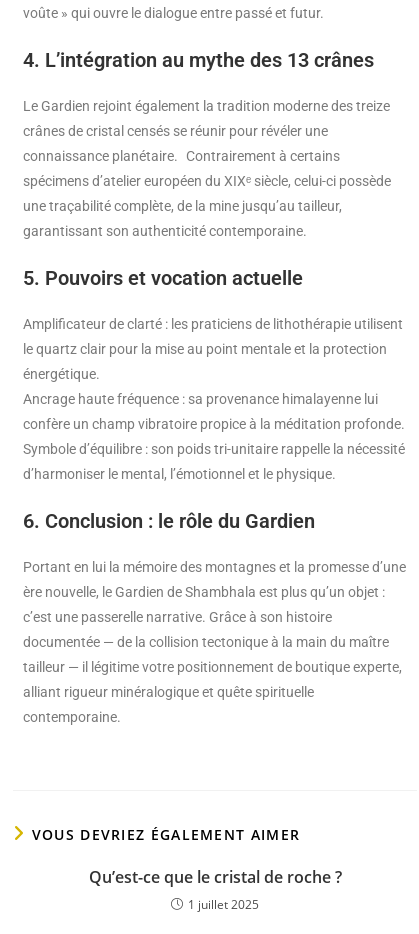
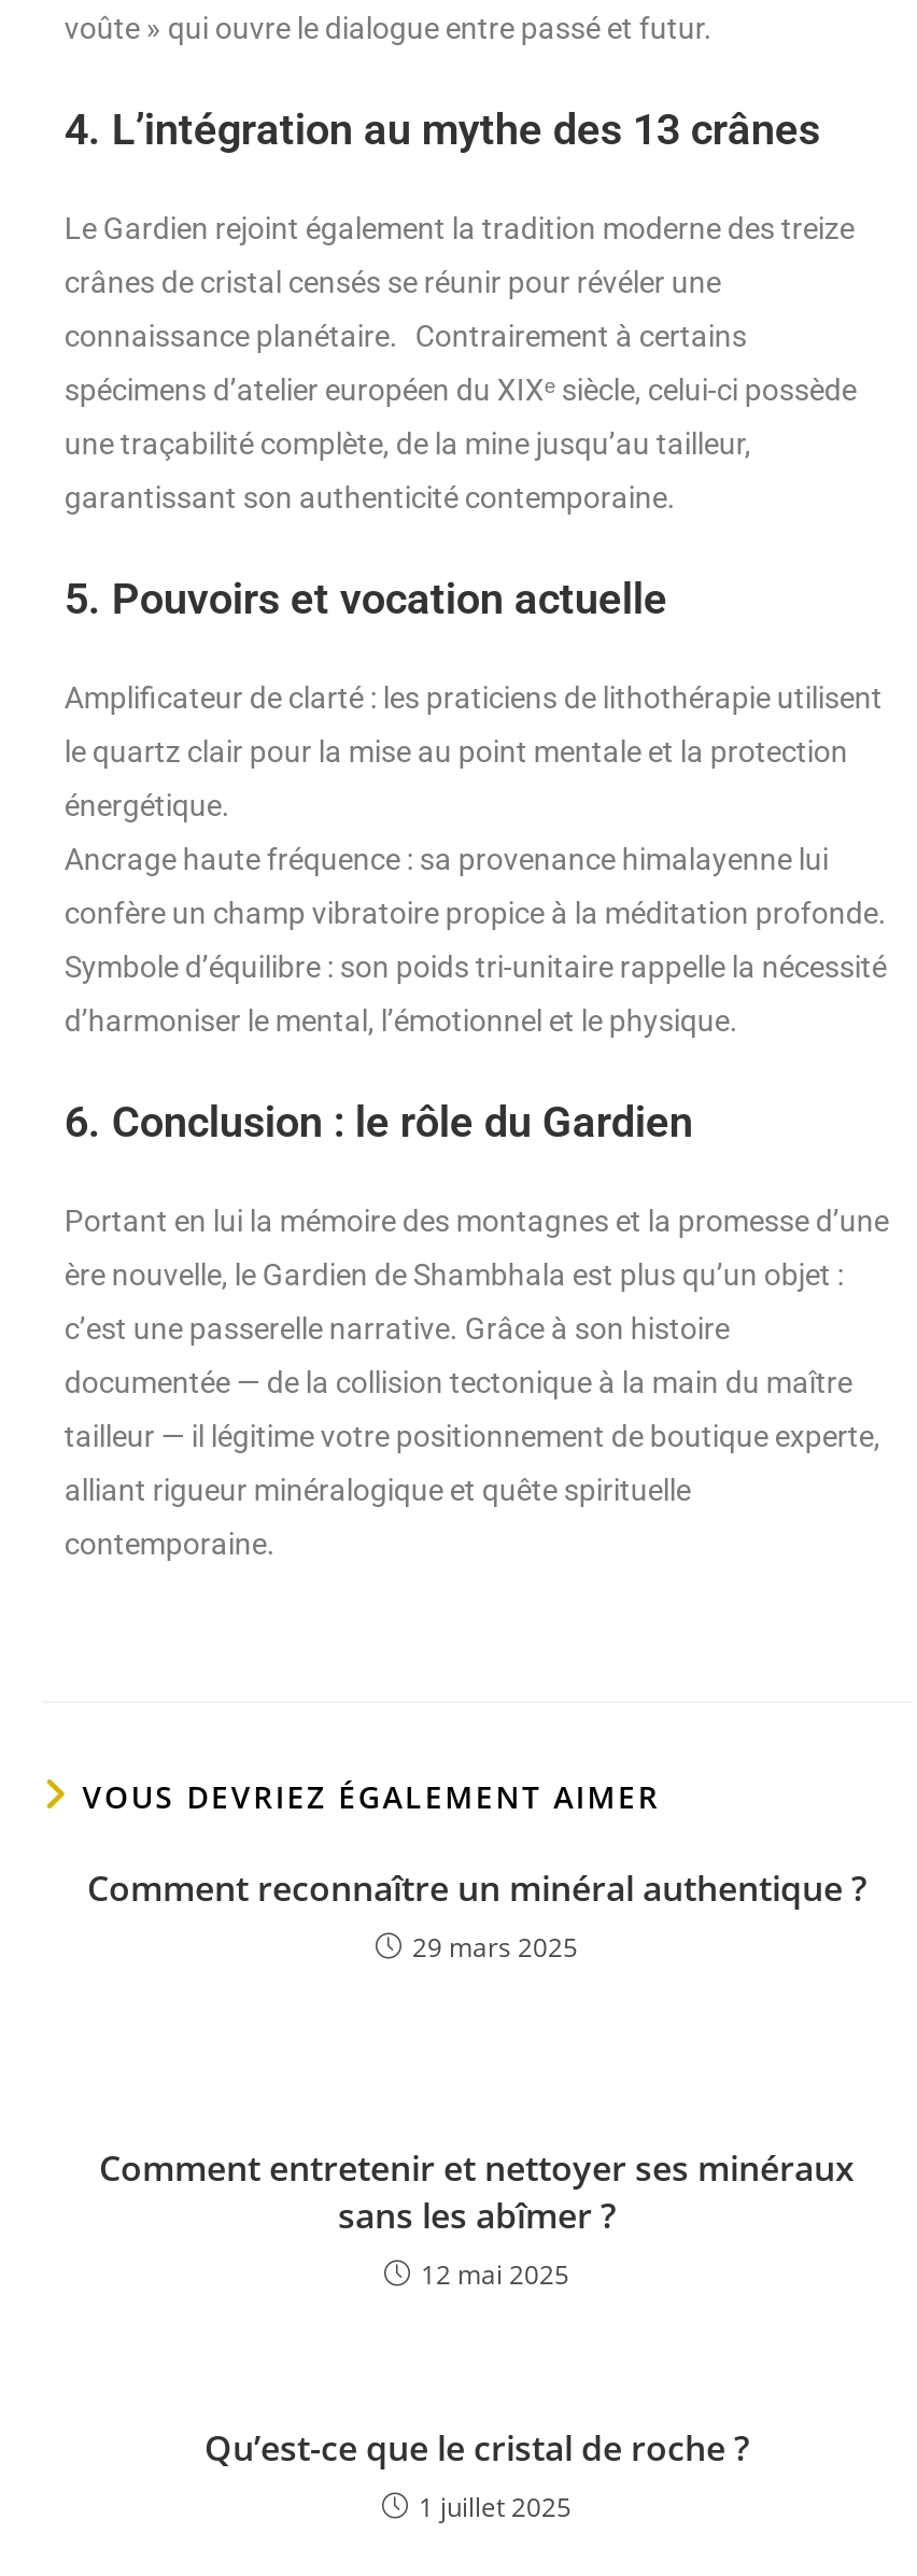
+ Comment reconnaître un minéral authentique ?
+ 29 mars 2025

+ Comment entretenir et nettoyer ses minéraux
+ sans les abîmer ?
+ 12 mai 2025
